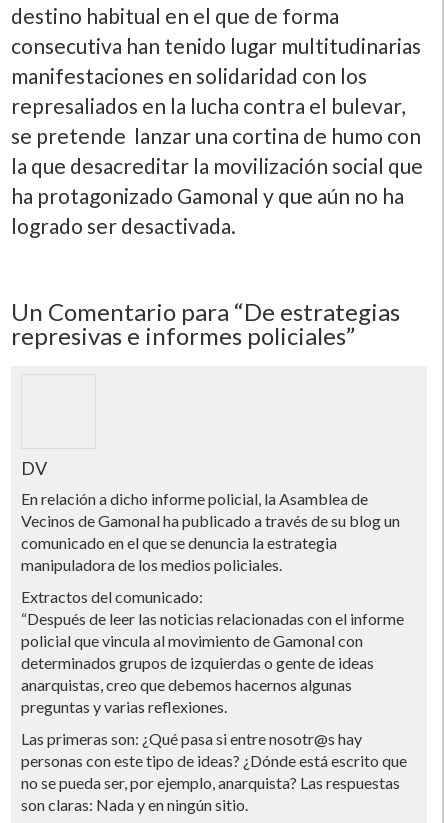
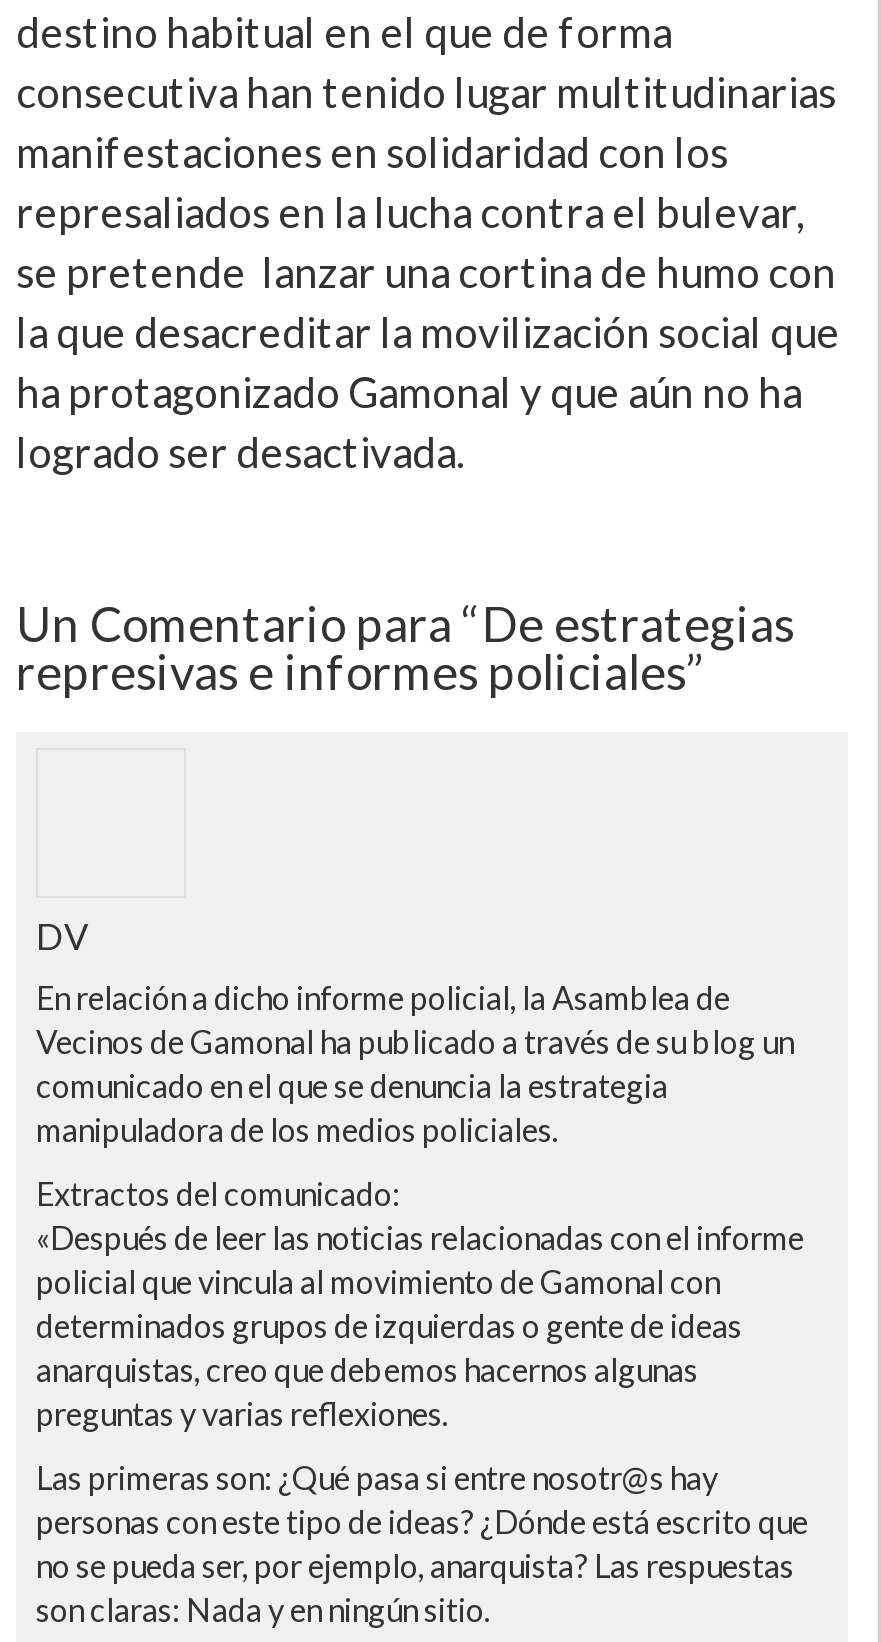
- “Después de leer las noticias relacionadas con el informe
+ «Después de leer las noticias relacionadas con el informe
